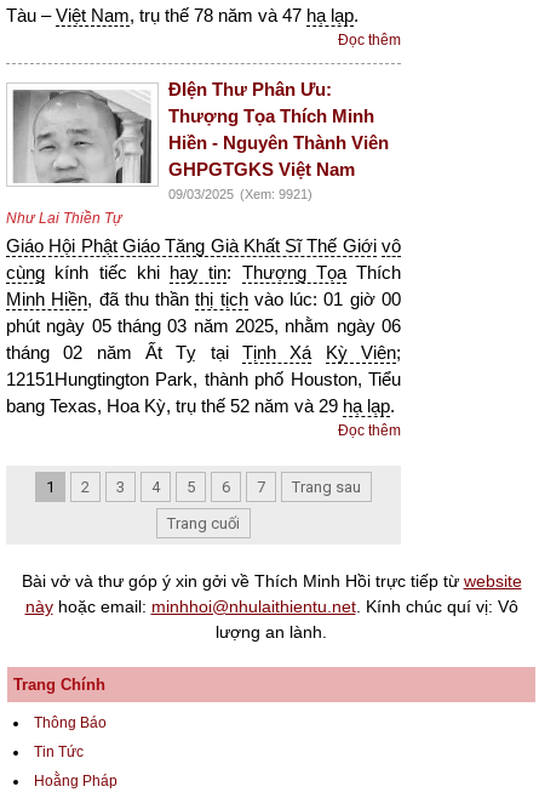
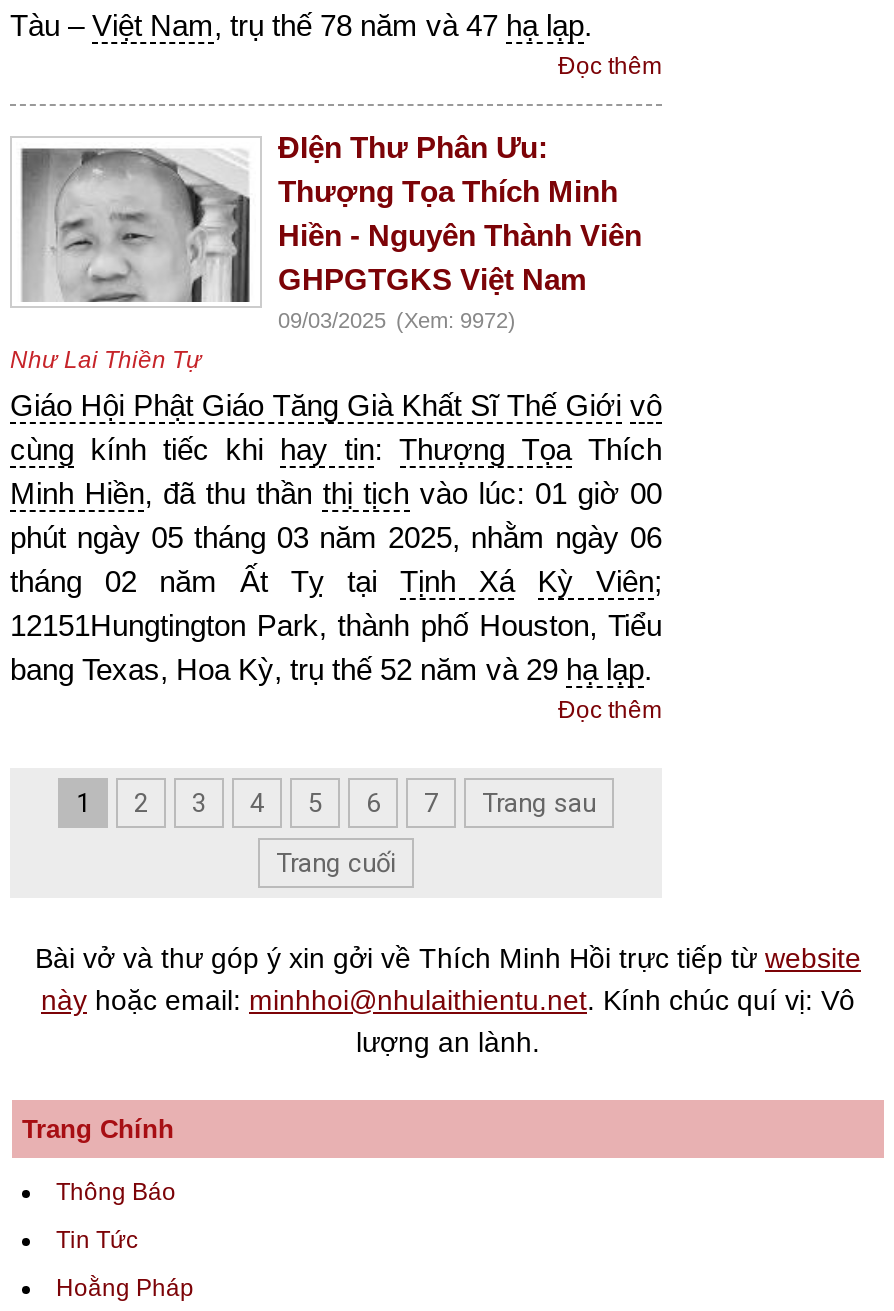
- 09/03/2025 (Xem: 9921)
+ 09/03/2025 (Xem: 9972)
